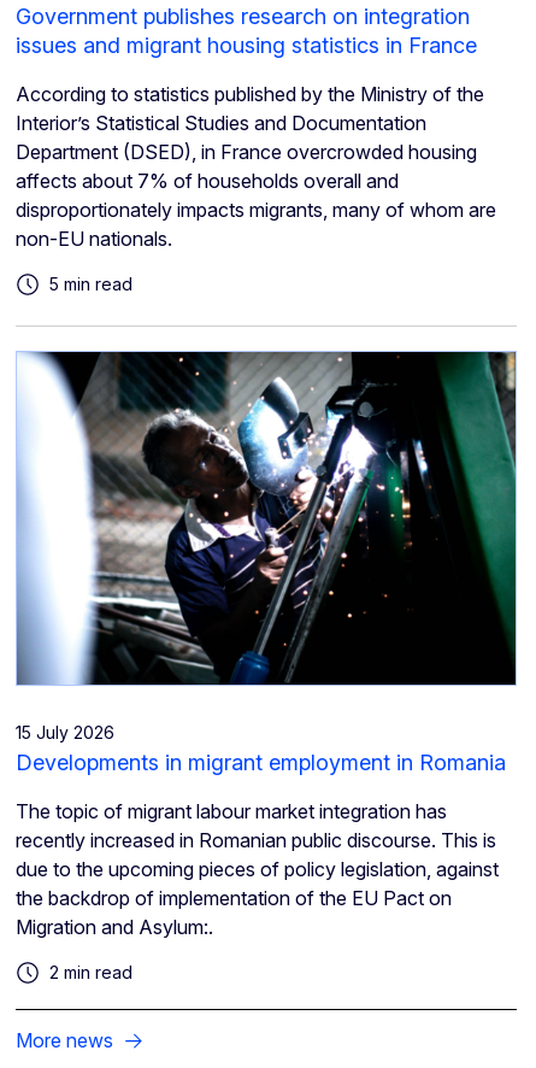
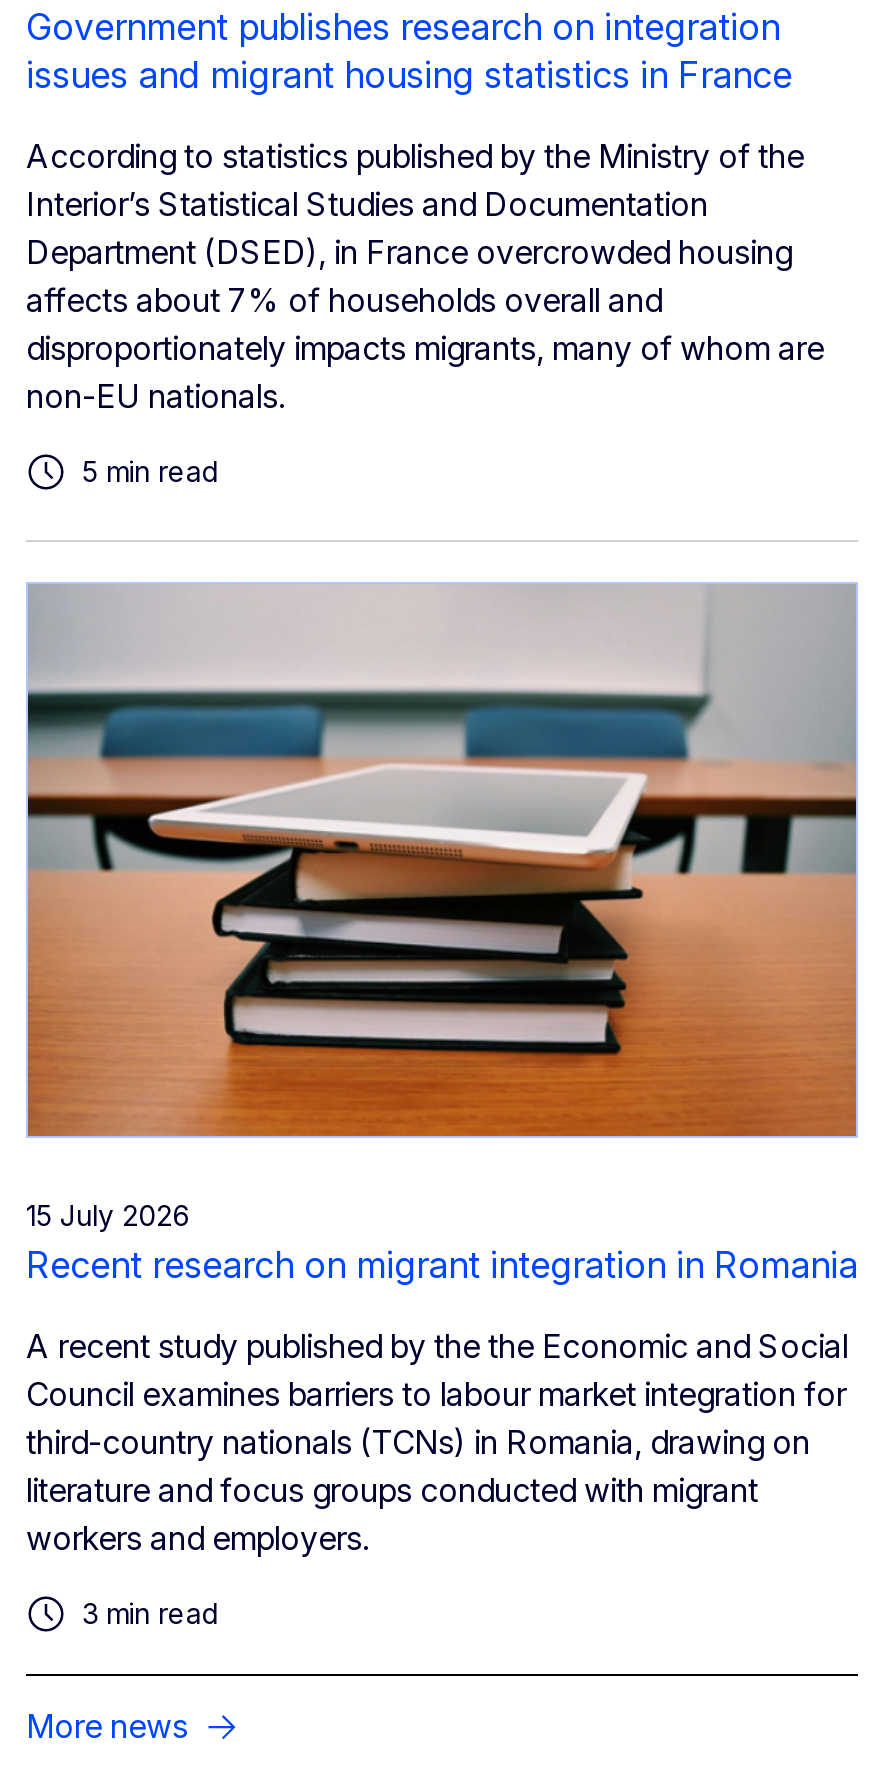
- [image]
+ [image]

- Developments in migrant employment in Romania
+ Recent research on migrant integration in Romania

- The topic of migrant labour market integration has
- recently increased in Romanian public discourse. This is
- due to the upcoming pieces of policy legislation, against
- the backdrop of implementation of the EU Pact on
- Migration and Asylum:.
+ A recent study published by the the Economic and Social
+ Council examines barriers to labour market integration for
+ third-country nationals (TCNs) in Romania, drawing on
+ literature and focus groups conducted with migrant
+ workers and employers.

- 2 min read
+ 3 min read
